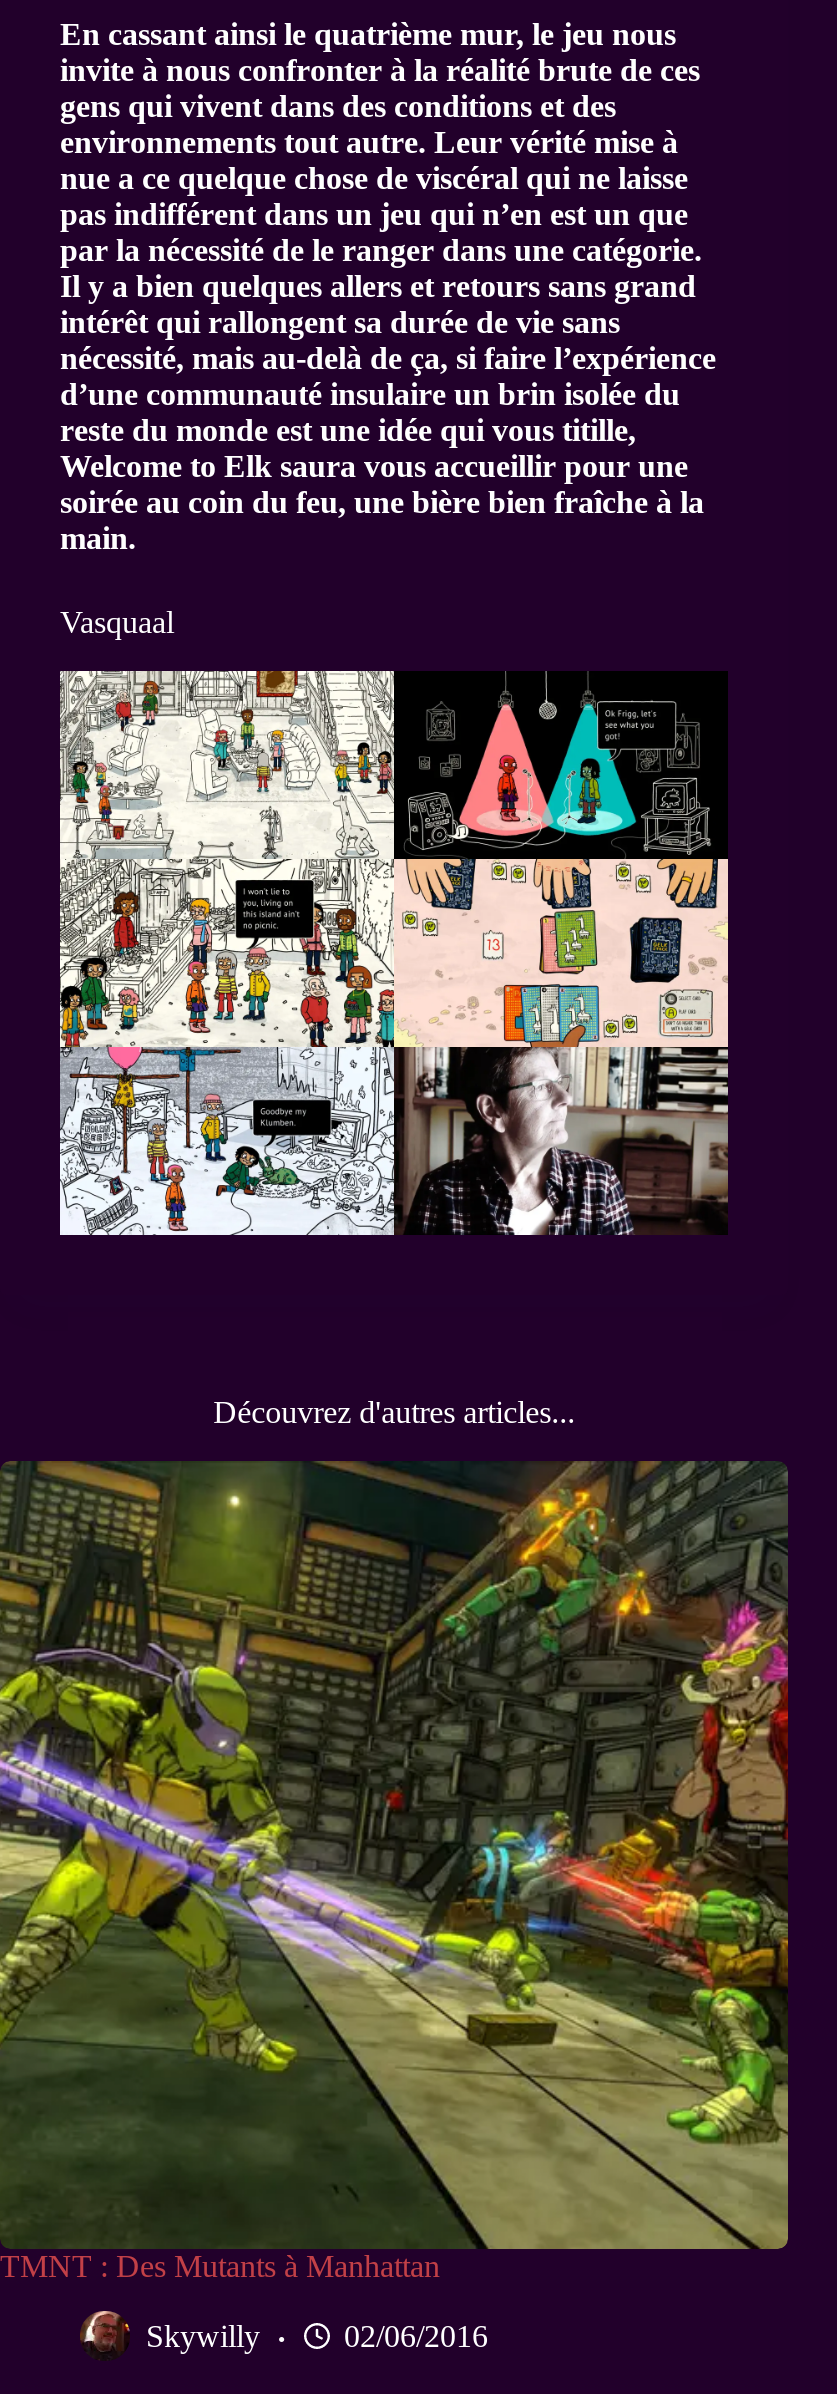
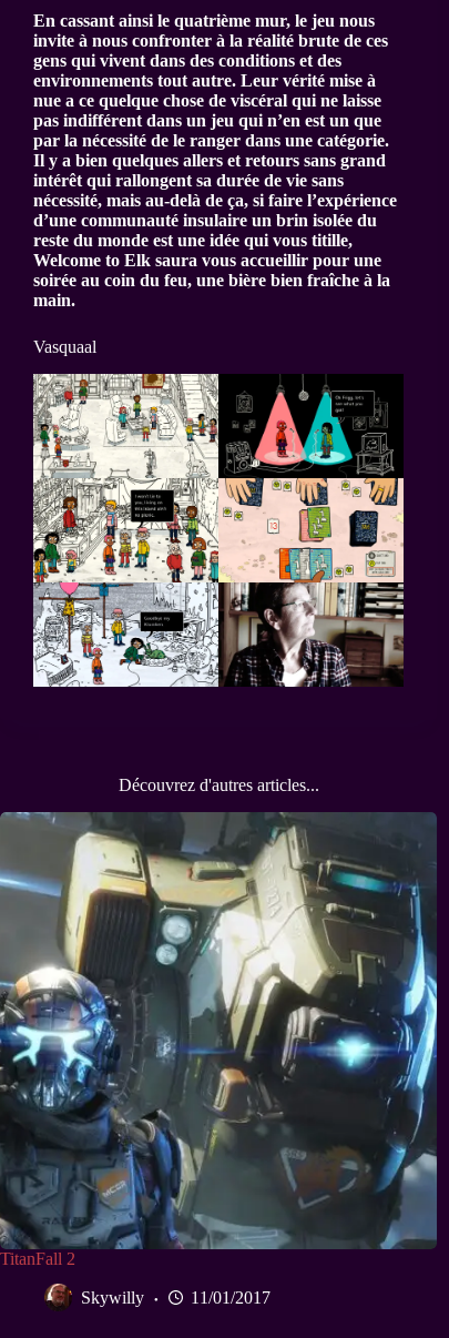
- [image]
- TMNT : Des Mutants à Manhattan
+ [image]
+ TitanFall 2

- 02/06/2016
+ 11/01/2017
